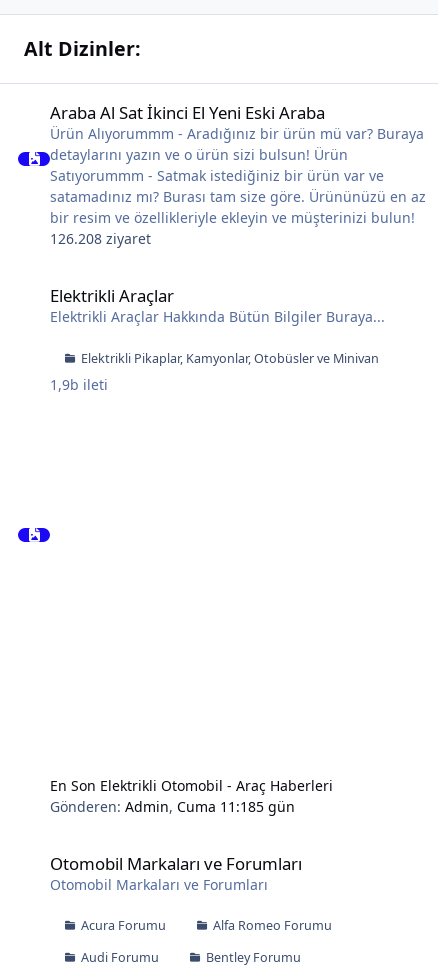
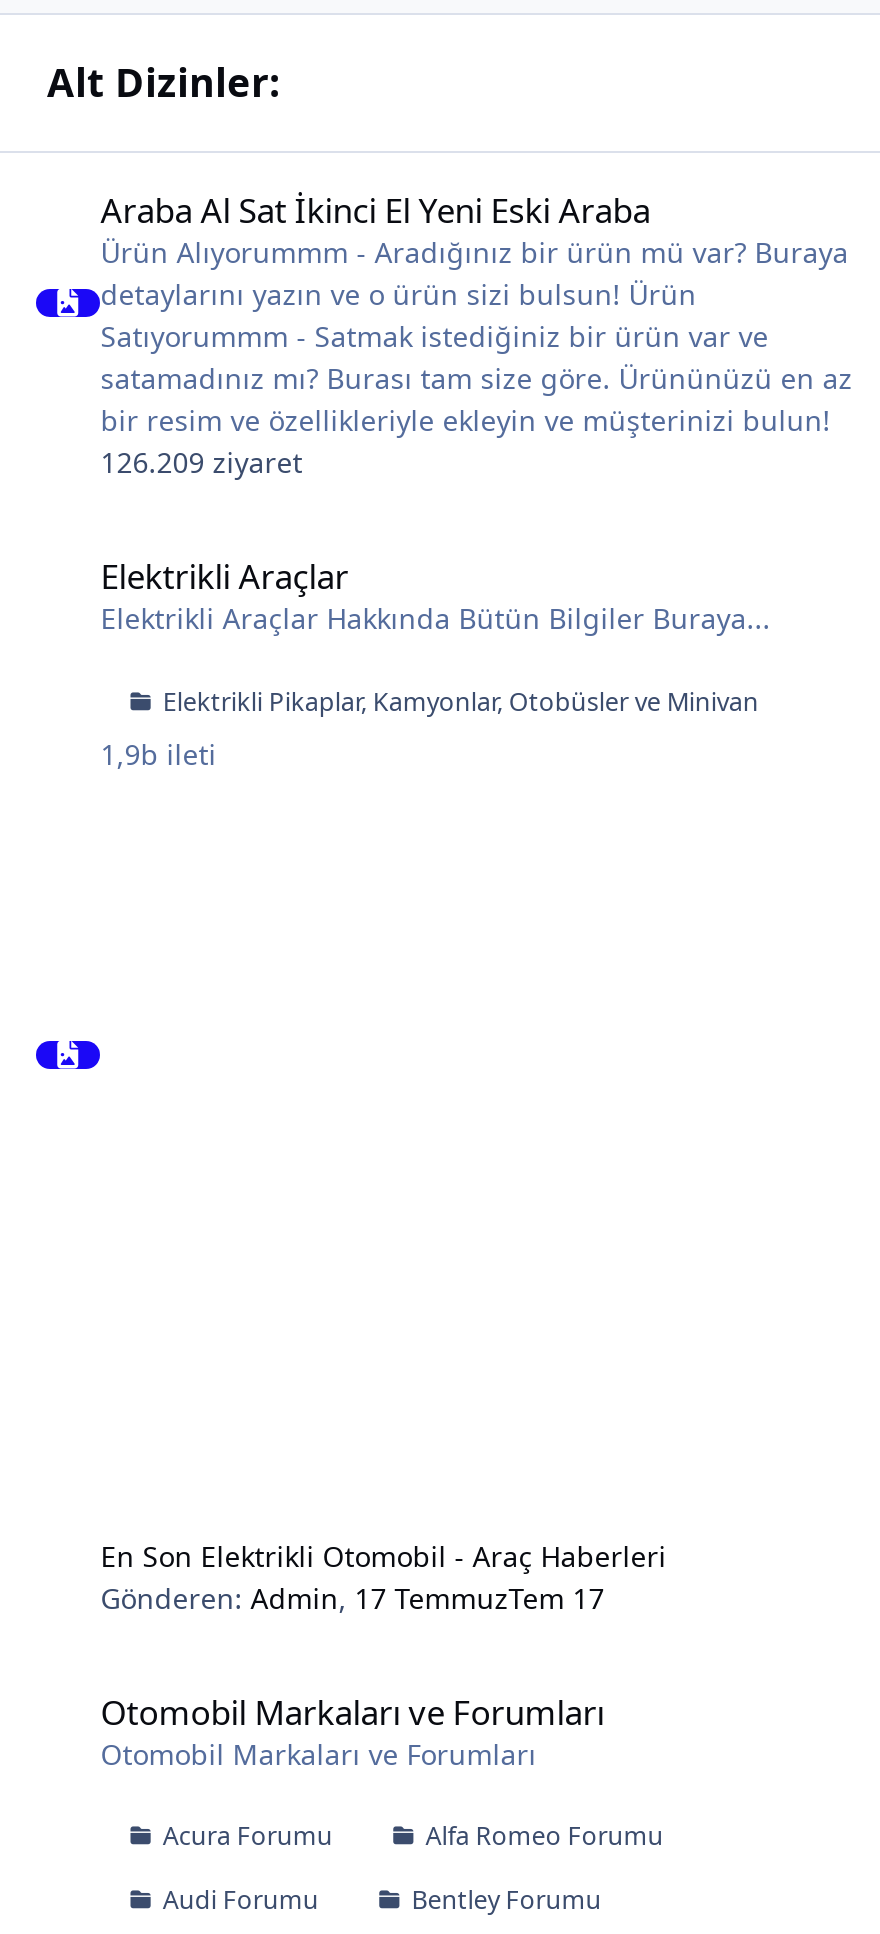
- 126.208 ziyaret
+ 126.209 ziyaret

- Gönderen: Admin, Cuma 11:185 gün
+ Gönderen: Admin, 17 TemmuzTem 17
